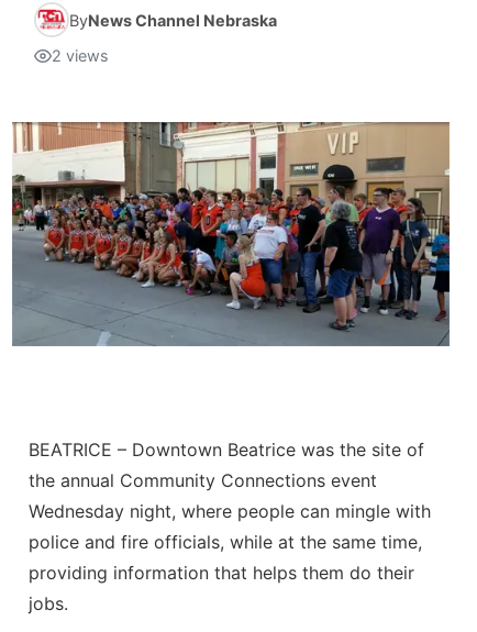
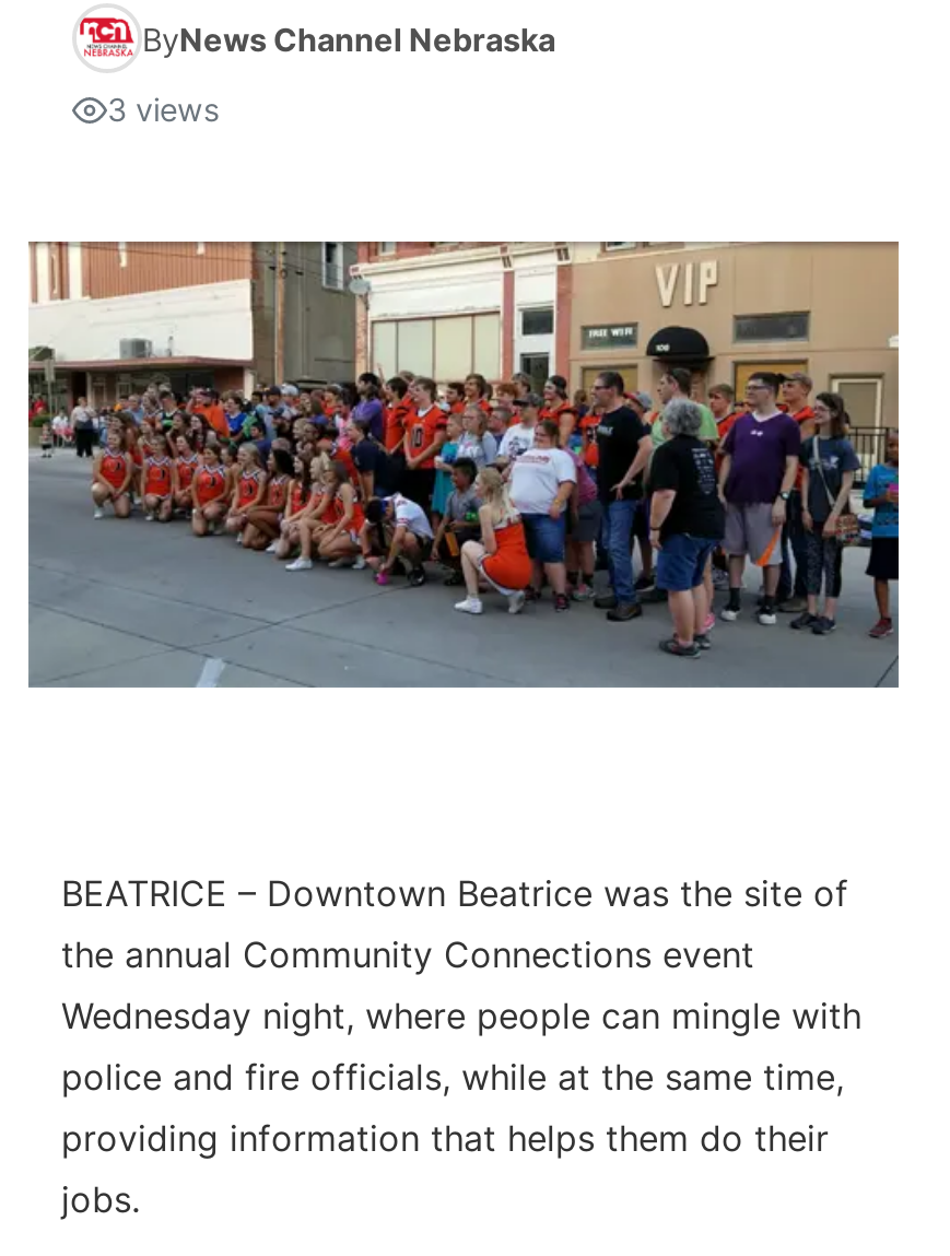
- 2 views
+ 3 views
